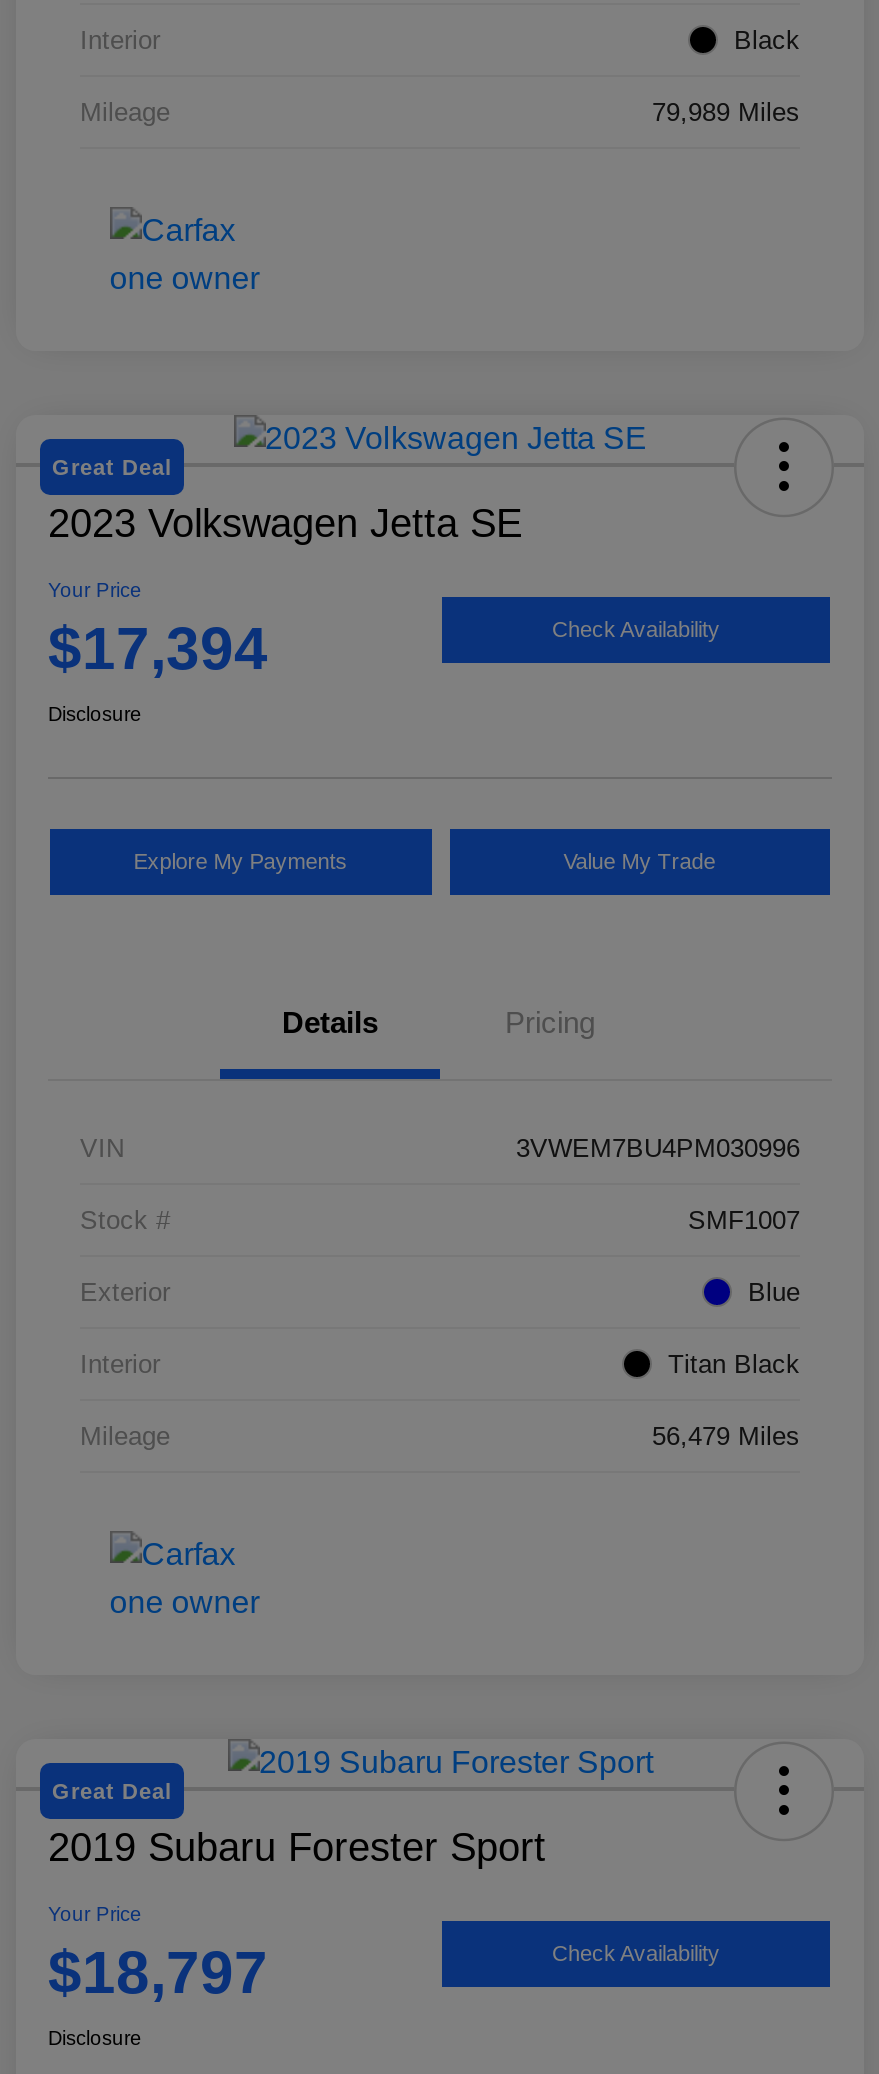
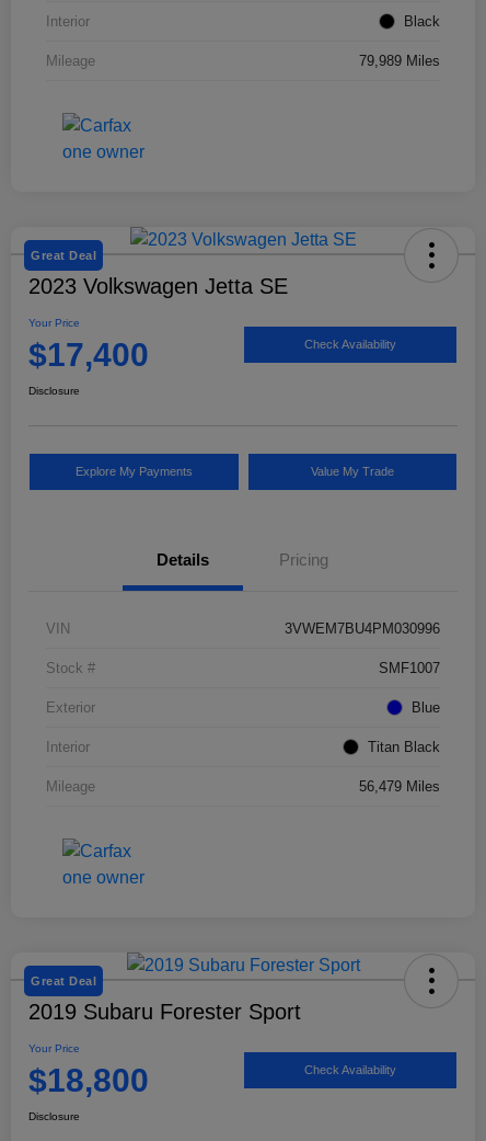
- $17,394
+ $17,400

- $18,797
+ $18,800
